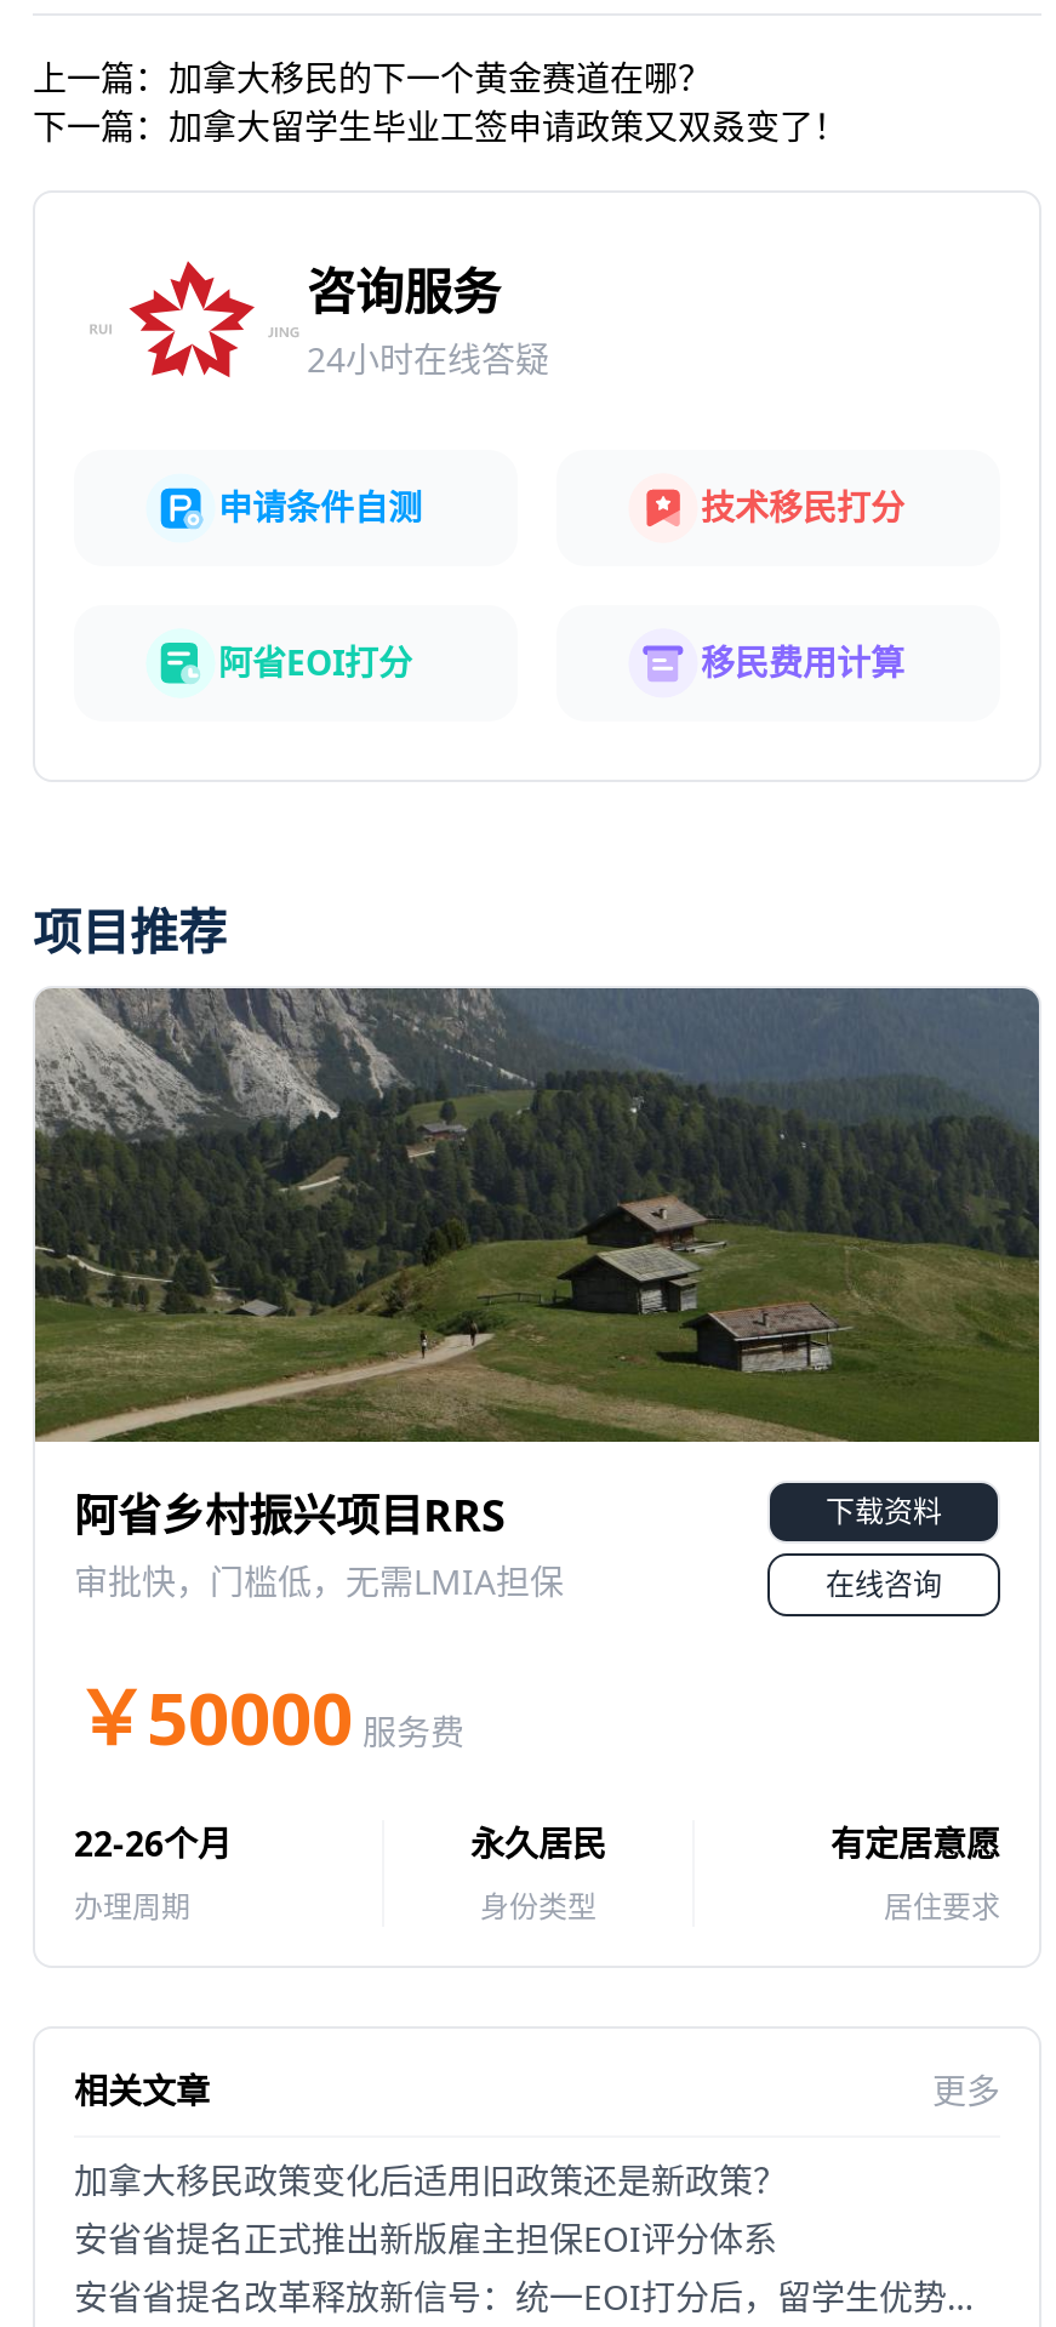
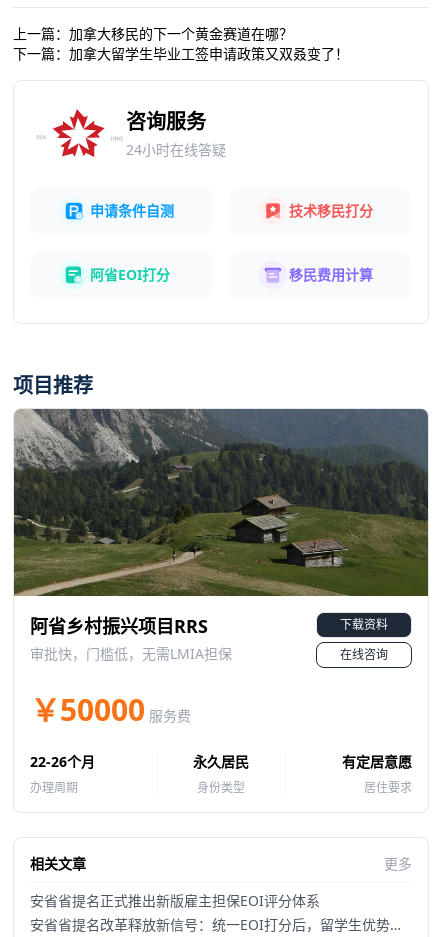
- 加拿大移民政策变化后适用旧政策还是新政策？
